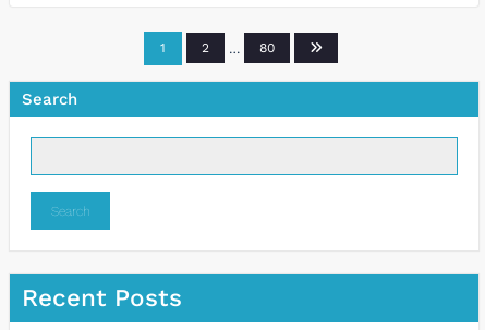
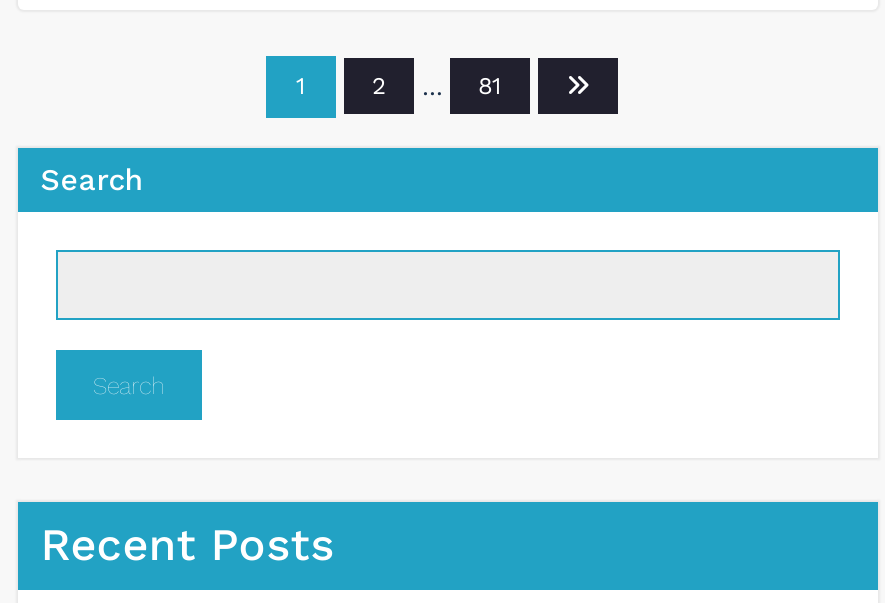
- 80
+ 81
